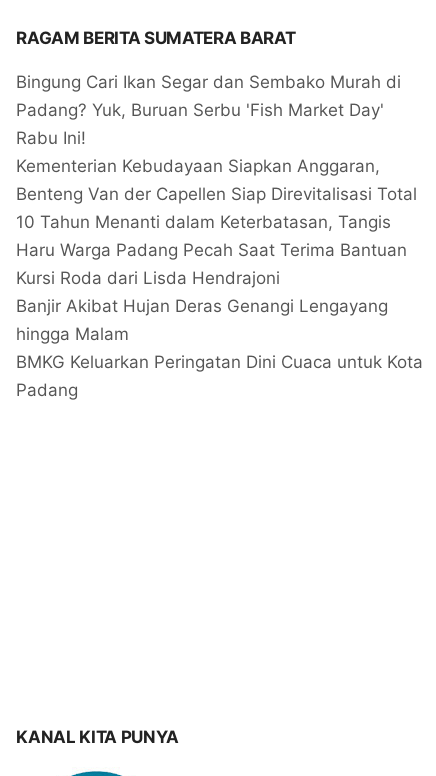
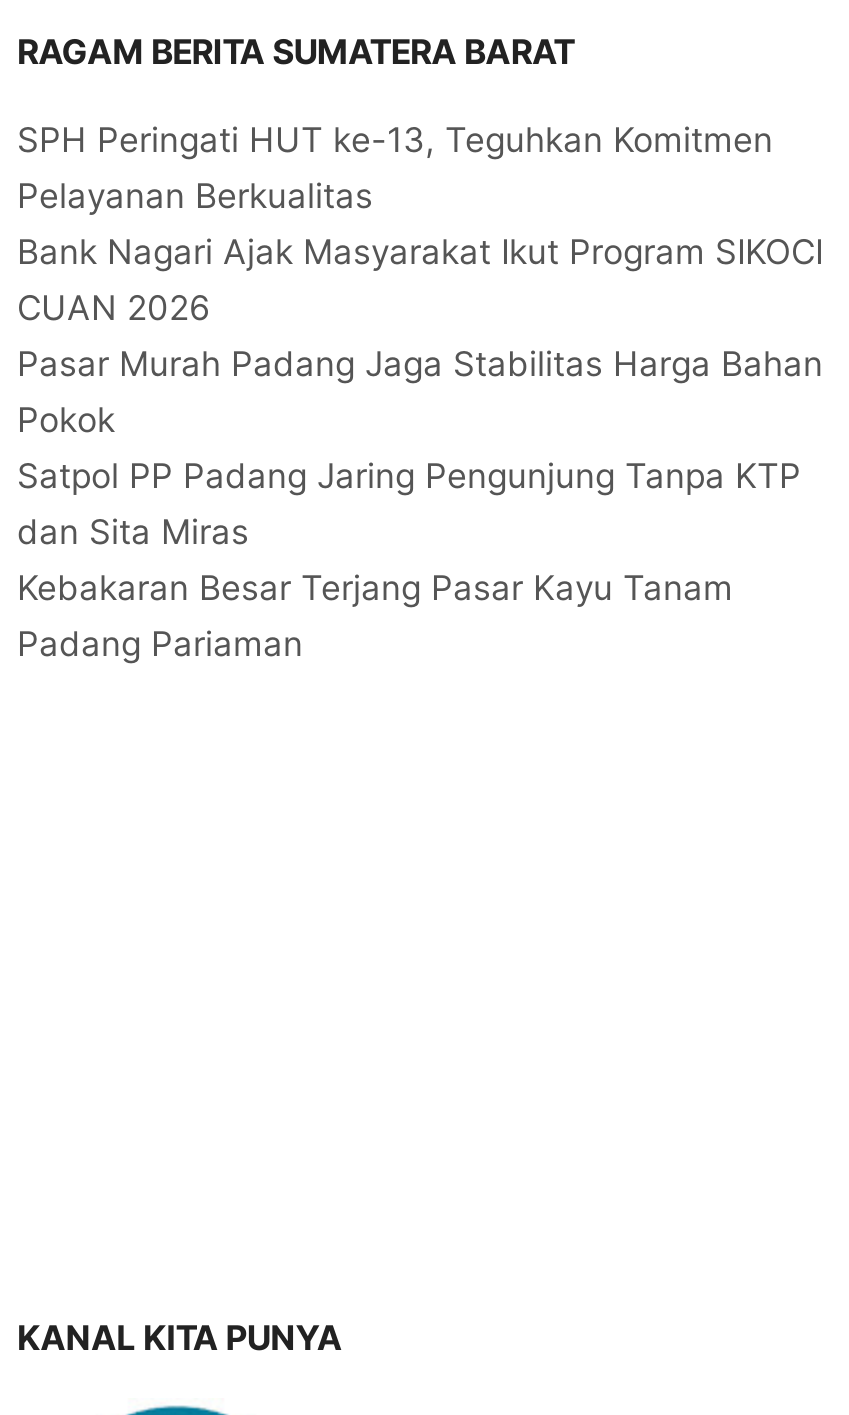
- Bingung Cari Ikan Segar dan Sembako Murah di
- Padang? Yuk, Buruan Serbu 'Fish Market Day'
- Rabu Ini!
- Kementerian Kebudayaan Siapkan Anggaran,
- Benteng Van der Capellen Siap Direvitalisasi Total
- 10 Tahun Menanti dalam Keterbatasan, Tangis
- Haru Warga Padang Pecah Saat Terima Bantuan
- Kursi Roda dari Lisda Hendrajoni
- Banjir Akibat Hujan Deras Genangi Lengayang
- hingga Malam
- BMKG Keluarkan Peringatan Dini Cuaca untuk Kota
- Padang
+ SPH Peringati HUT ke-13, Teguhkan Komitmen
+ Pelayanan Berkualitas
+ Bank Nagari Ajak Masyarakat Ikut Program SIKOCI
+ CUAN 2026
+ Pasar Murah Padang Jaga Stabilitas Harga Bahan
+ Pokok
+ Satpol PP Padang Jaring Pengunjung Tanpa KTP
+ dan Sita Miras
+ Kebakaran Besar Terjang Pasar Kayu Tanam
+ Padang Pariaman
